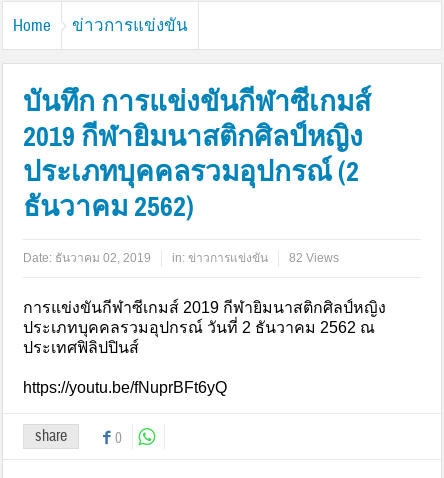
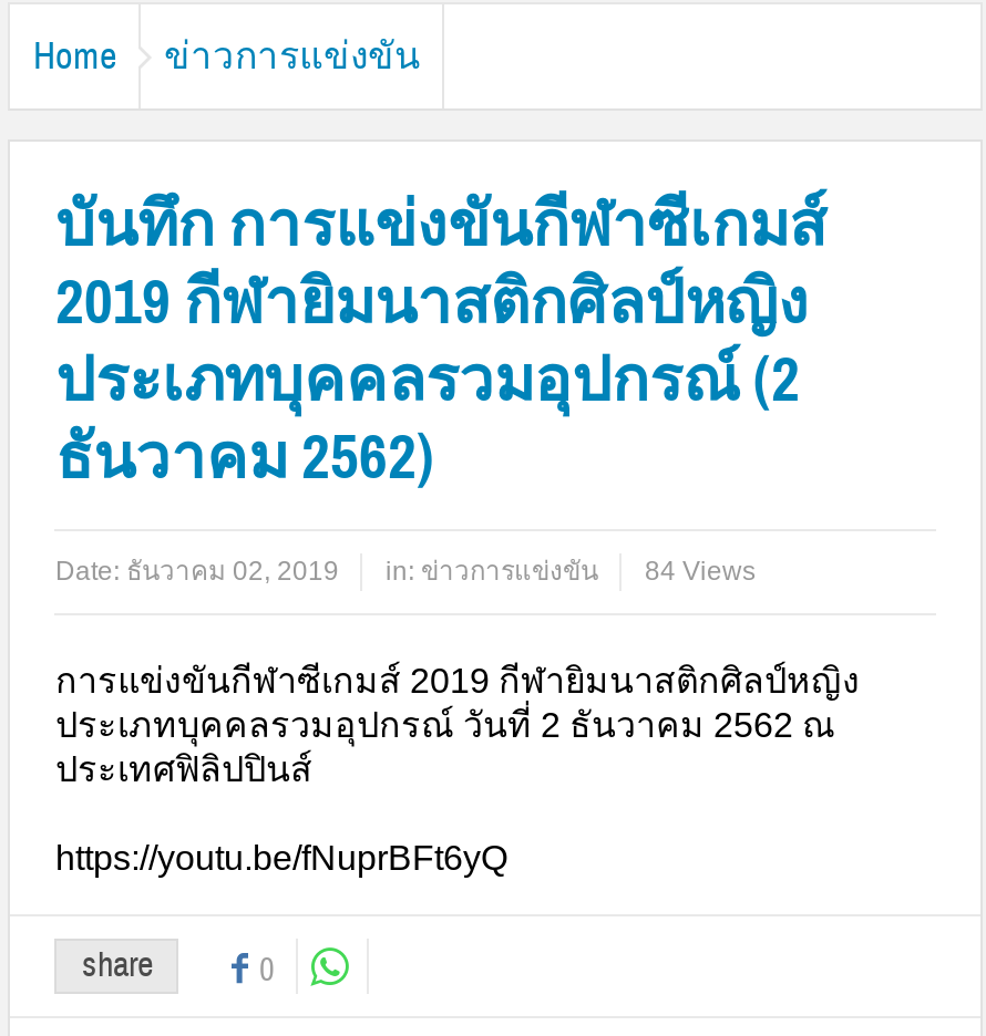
- Date:ธันวาคม 02, 2019 in:ข่าวการแข่งขัน 82 Views
+ Date:ธันวาคม 02, 2019 in:ข่าวการแข่งขัน 84 Views
